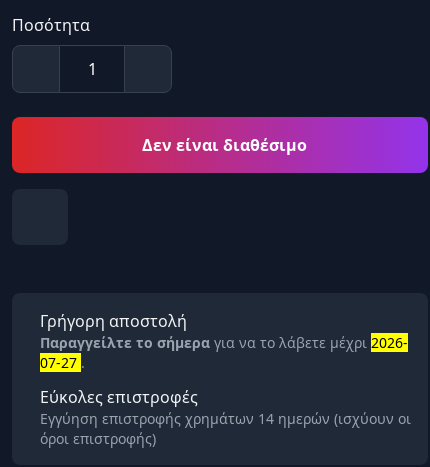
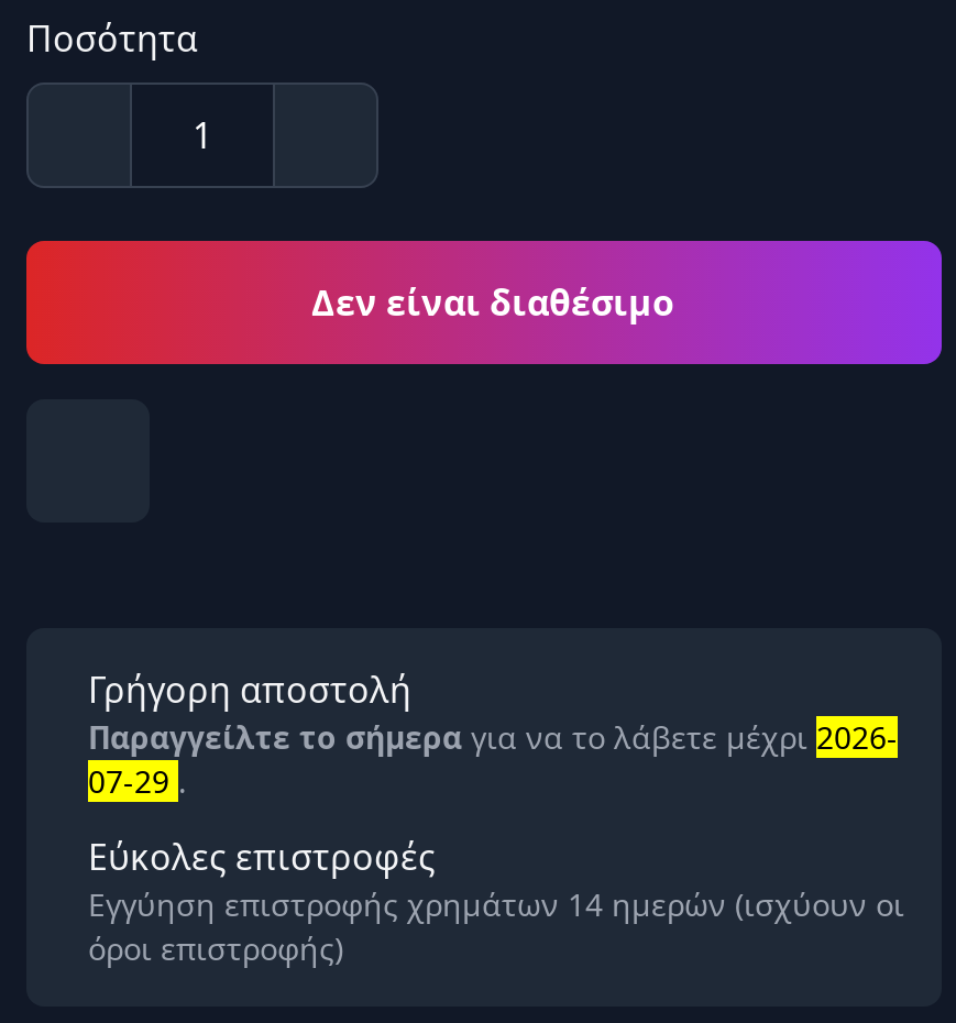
- 07-27.
+ 07-29.
